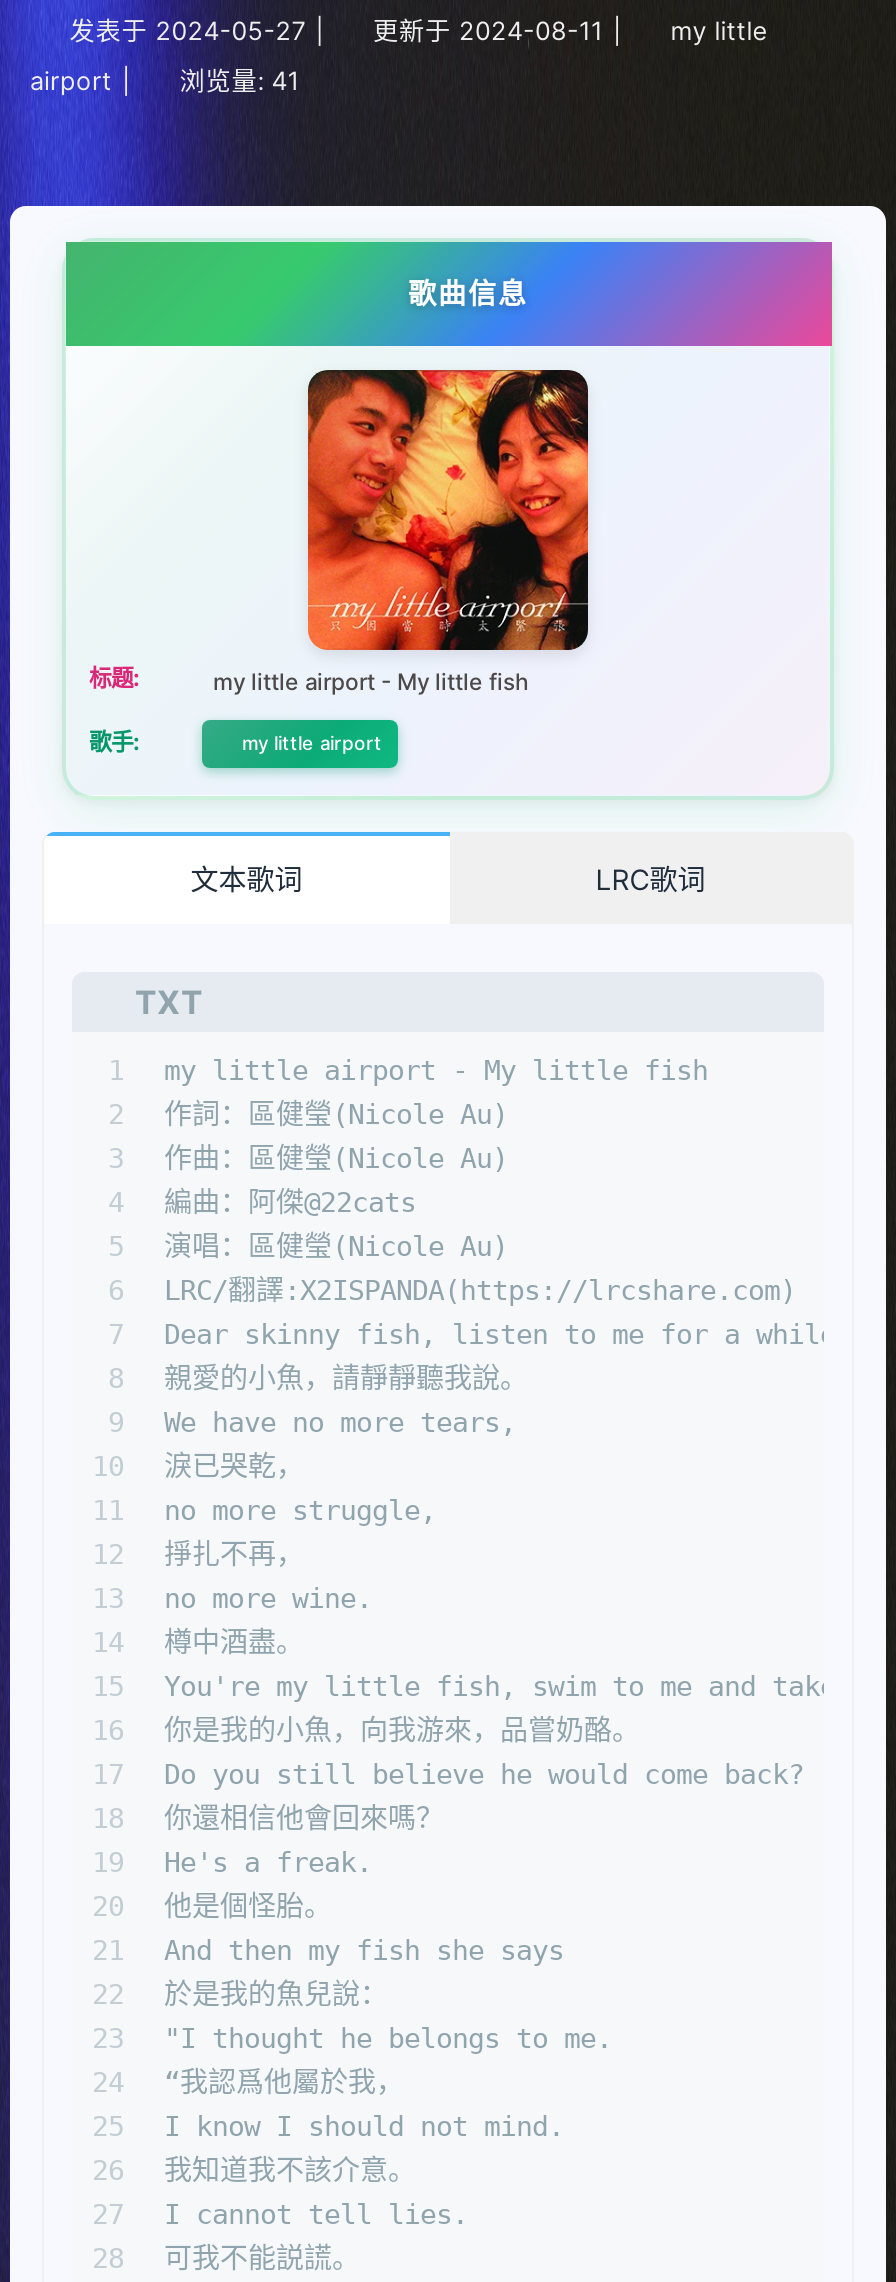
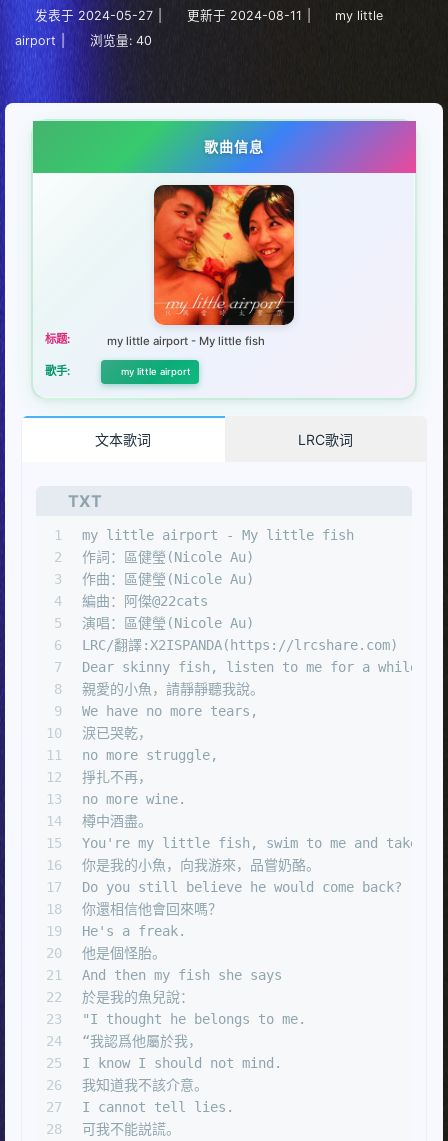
- 浏览量: 41
+ 浏览量: 40
